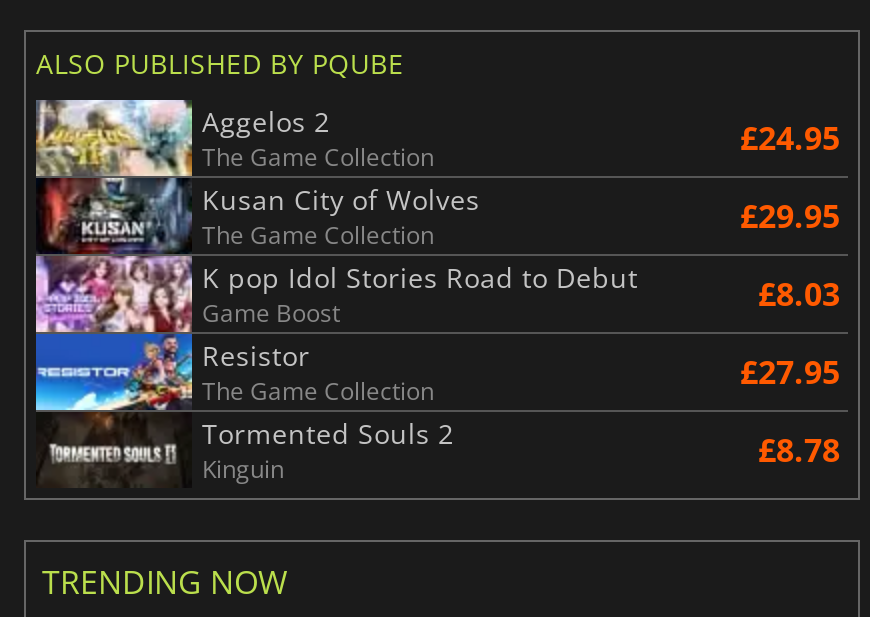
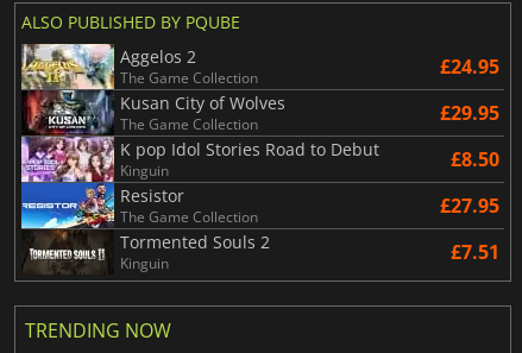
- Game Boost
- £8.03
+ Kinguin
+ £8.50

- £8.78
+ £7.51
